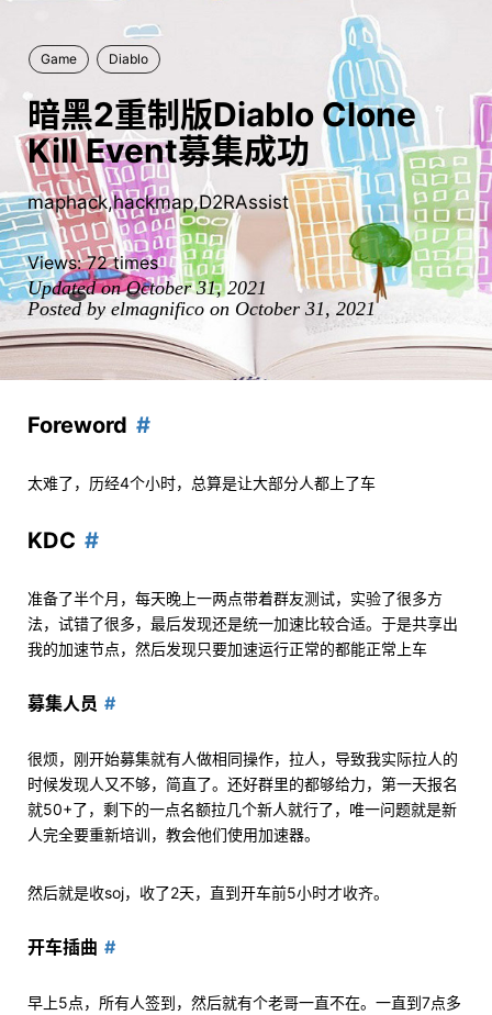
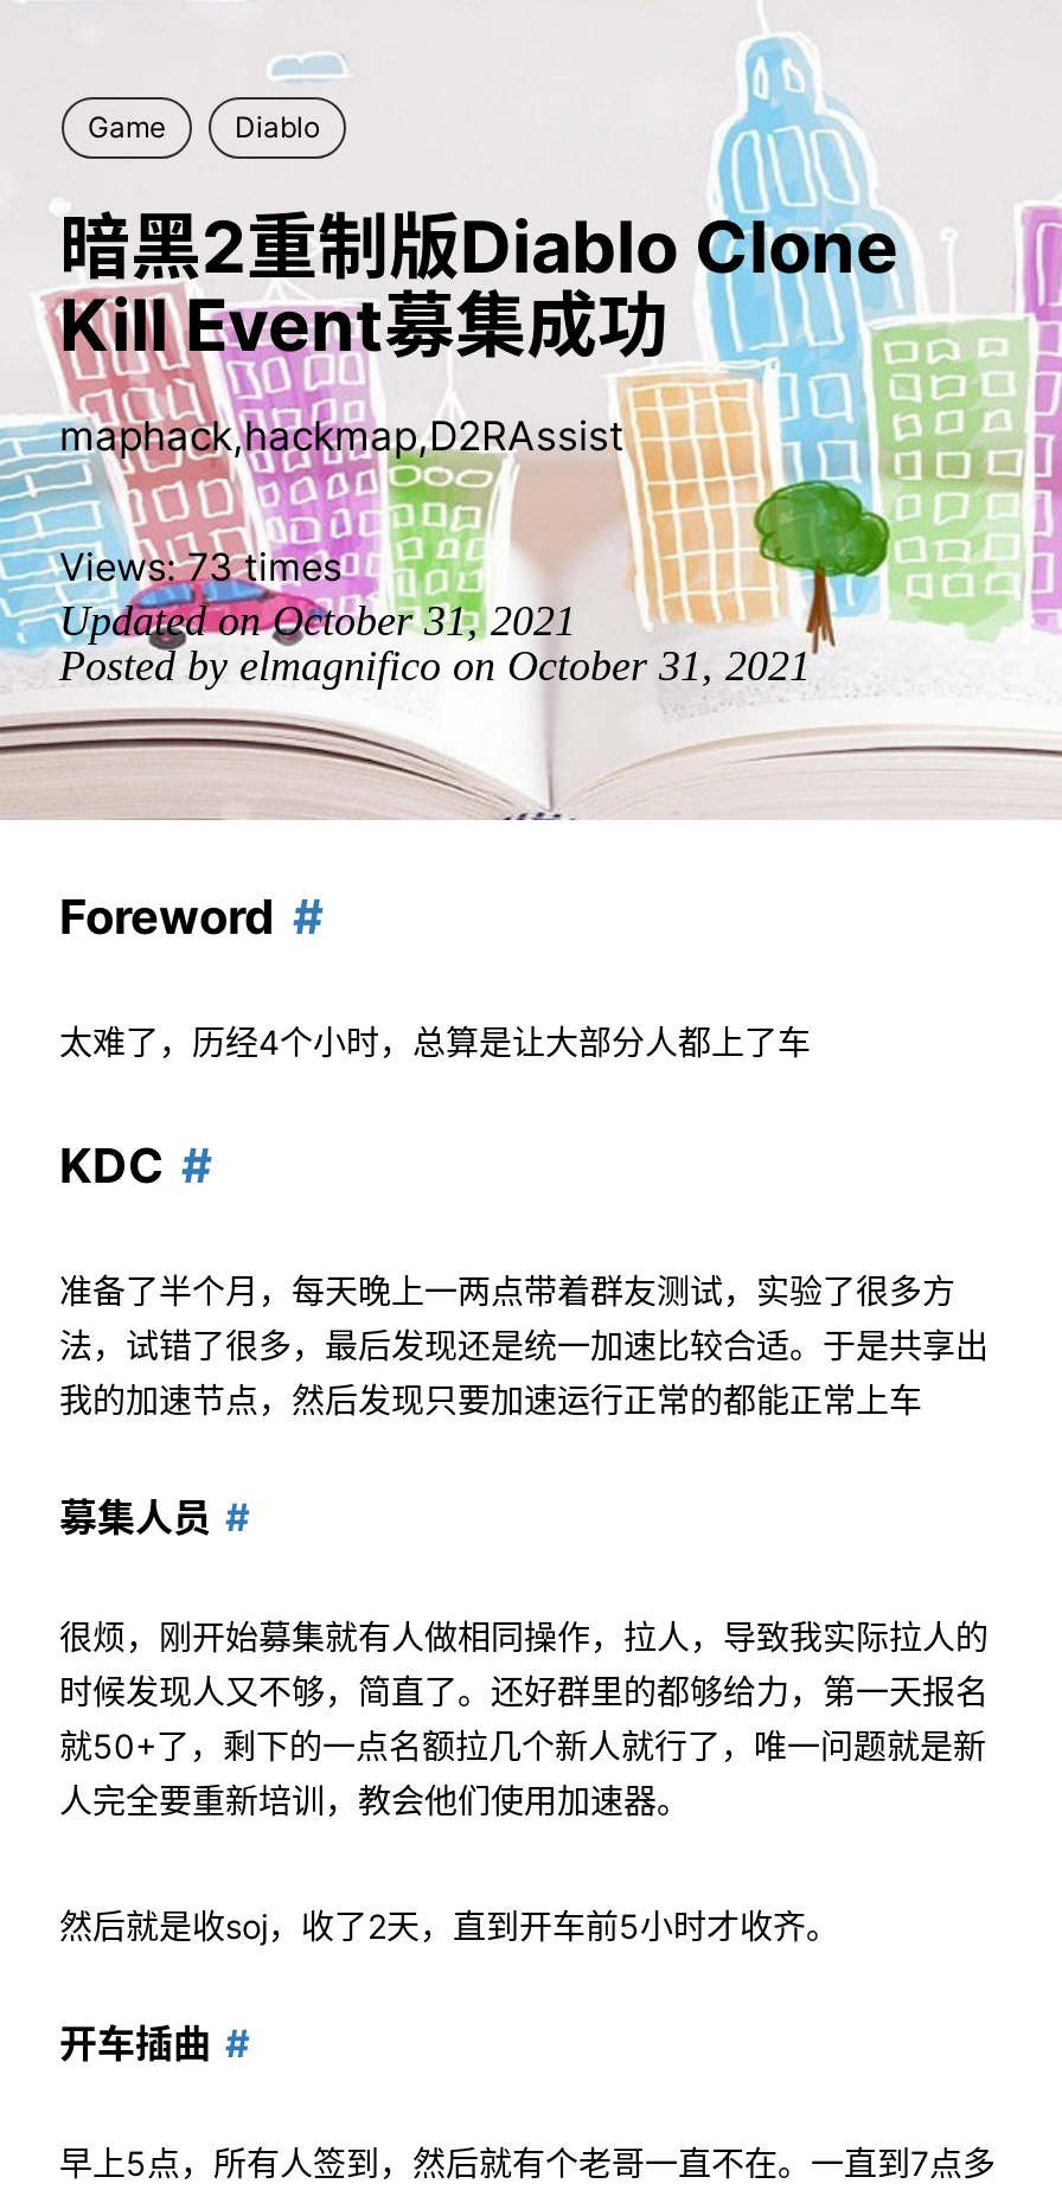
- Views: 72 times
+ Views: 73 times
